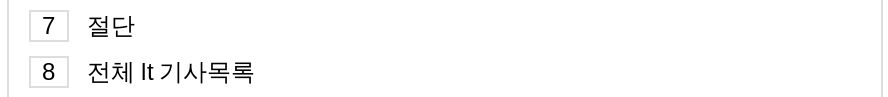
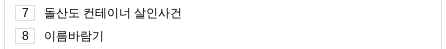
- 절단
+ 돌산도 컨테이너 살인사건

- 전체 lt 기사목록
+ 이름바람기
